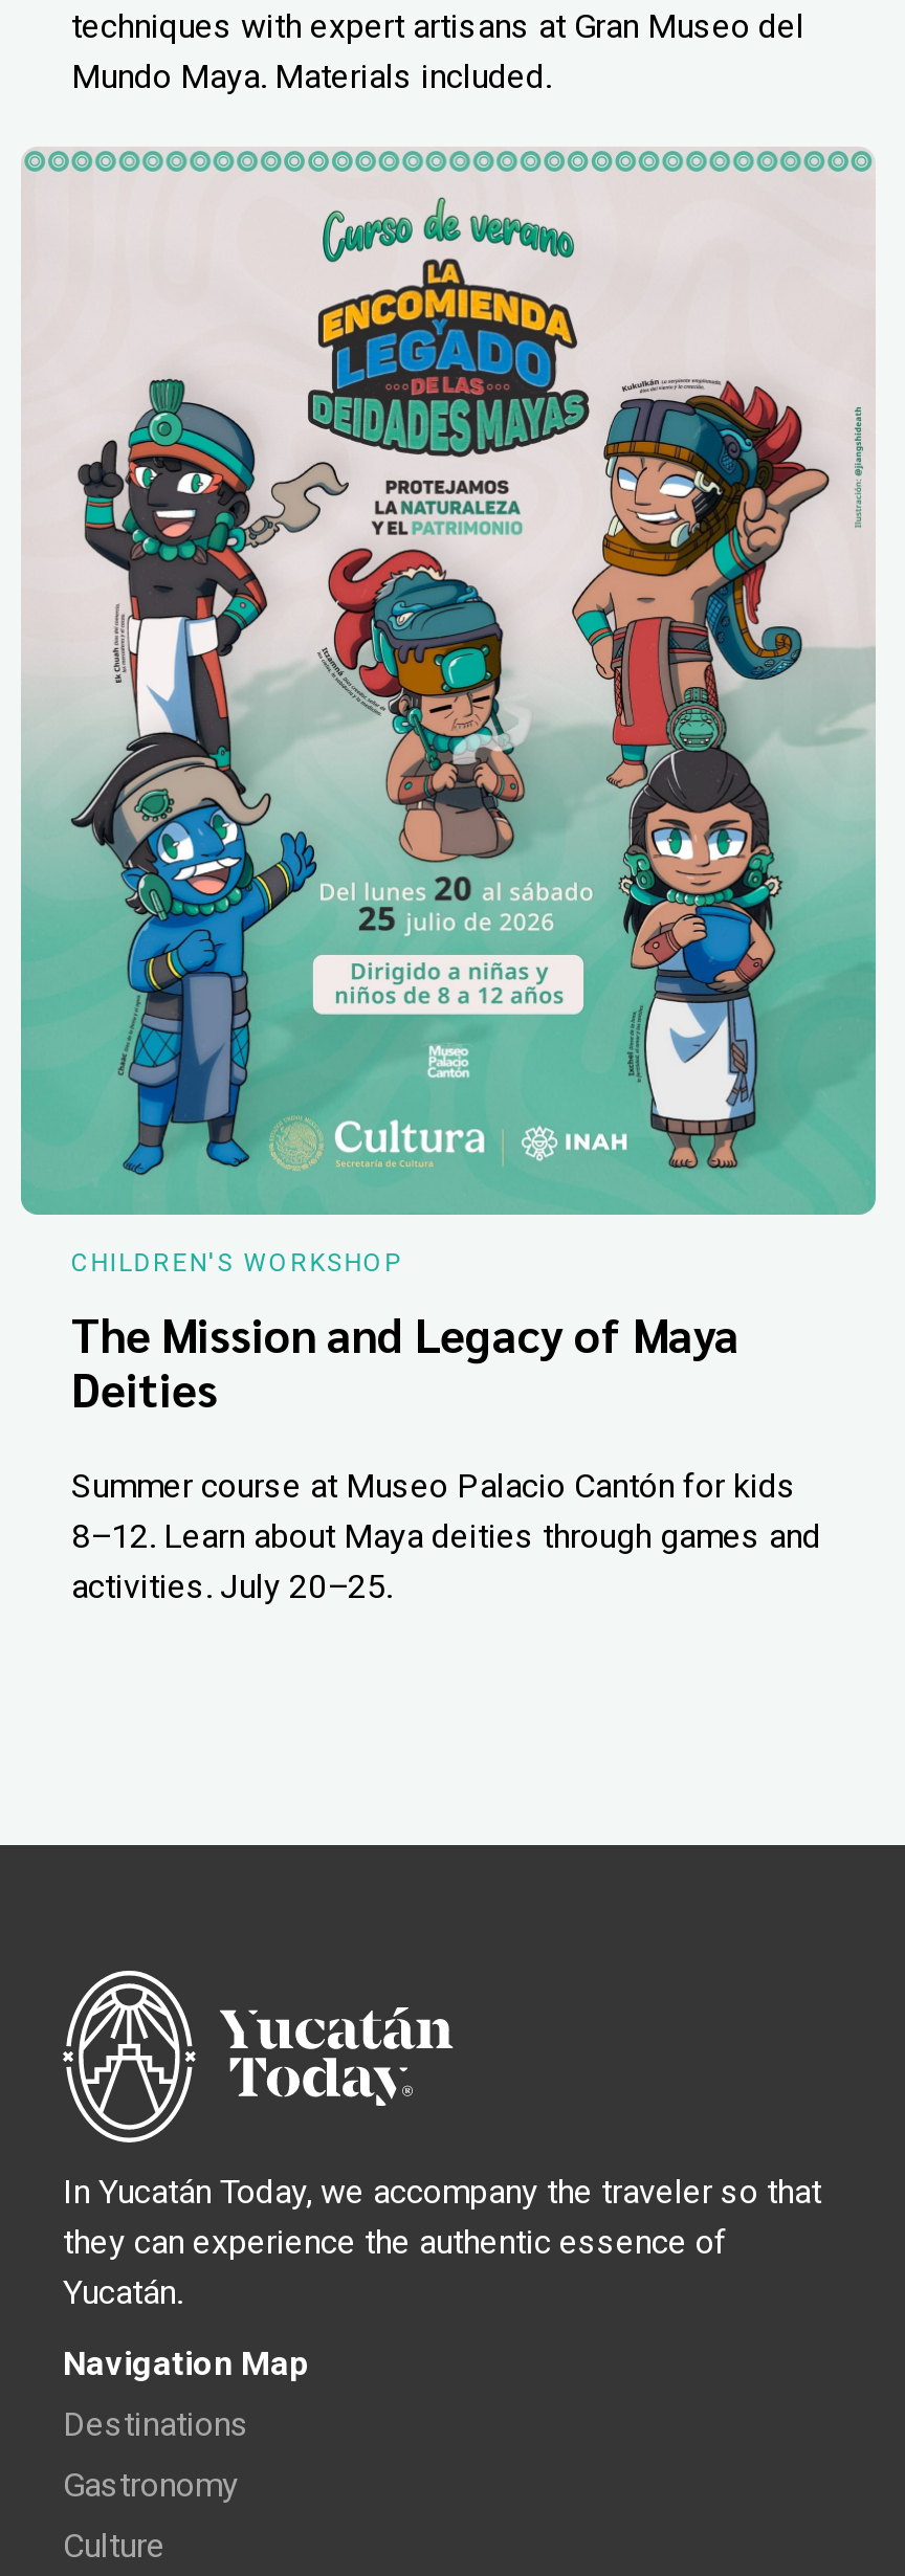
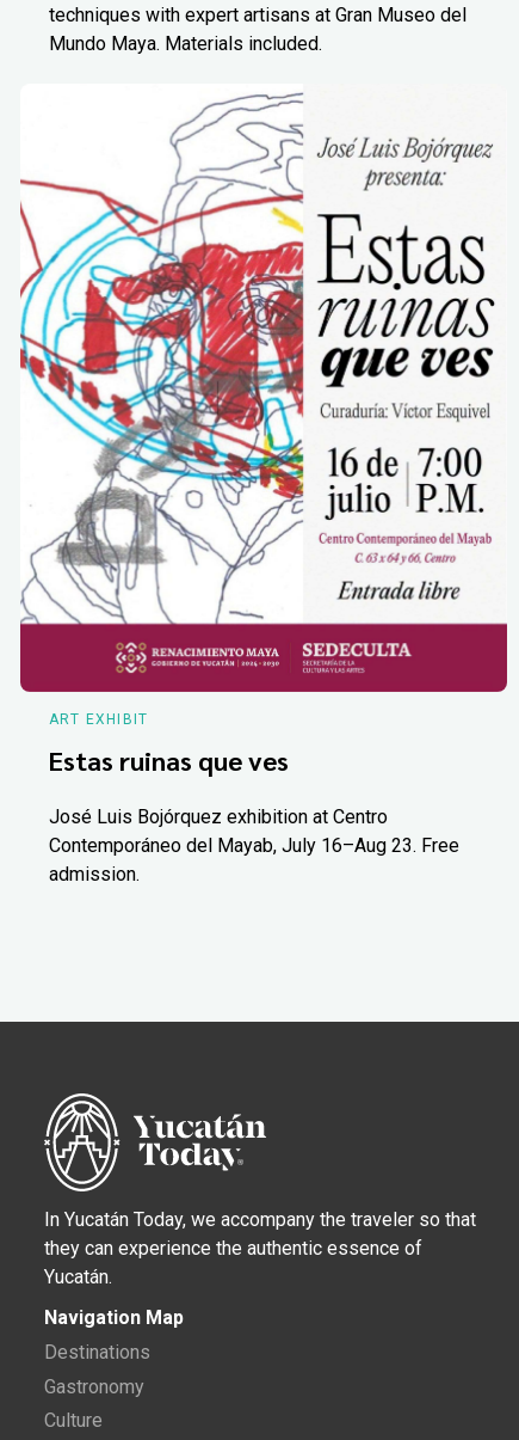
- [image]
- CHILDREN'S WORKSHOP
+ [image]
+ ART EXHIBIT

- The Mission and Legacy of Maya
- Deities
+ Estas ruinas que ves

- Summer course at Museo Palacio Cantón for kids
- 8–12. Learn about Maya deities through games and
- activities. July 20–25.
+ José Luis Bojórquez exhibition at Centro
+ Contemporáneo del Mayab, July 16–Aug 23. Free
+ admission.
